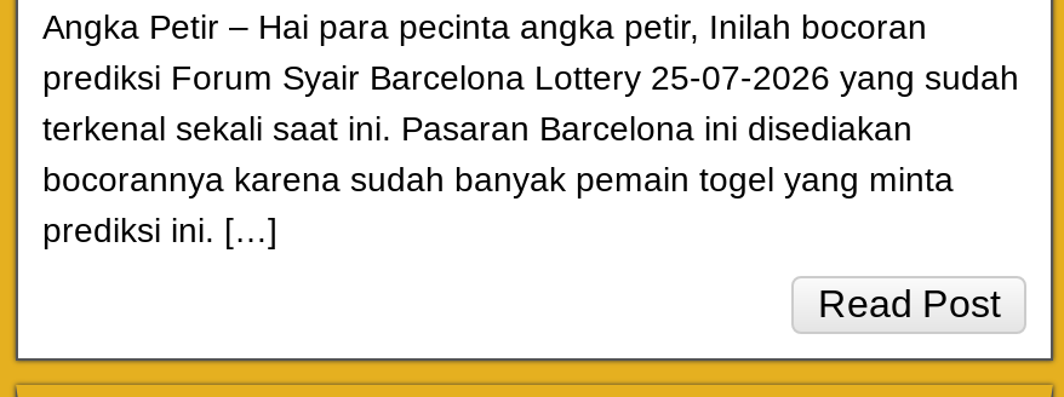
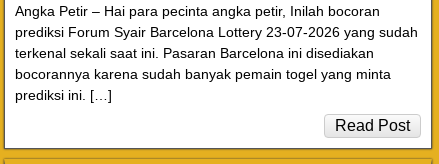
- prediksi Forum Syair Barcelona Lottery 25-07-2026 yang sudah
+ prediksi Forum Syair Barcelona Lottery 23-07-2026 yang sudah
